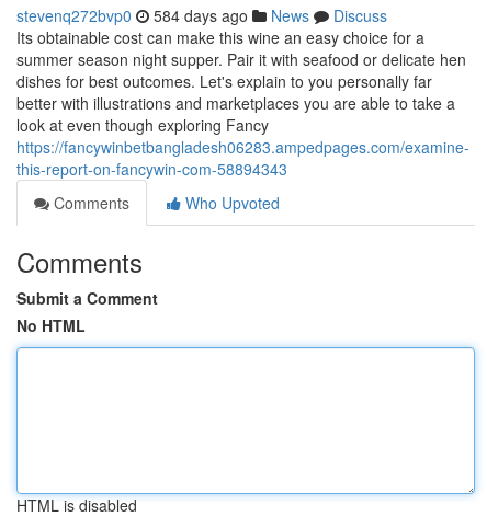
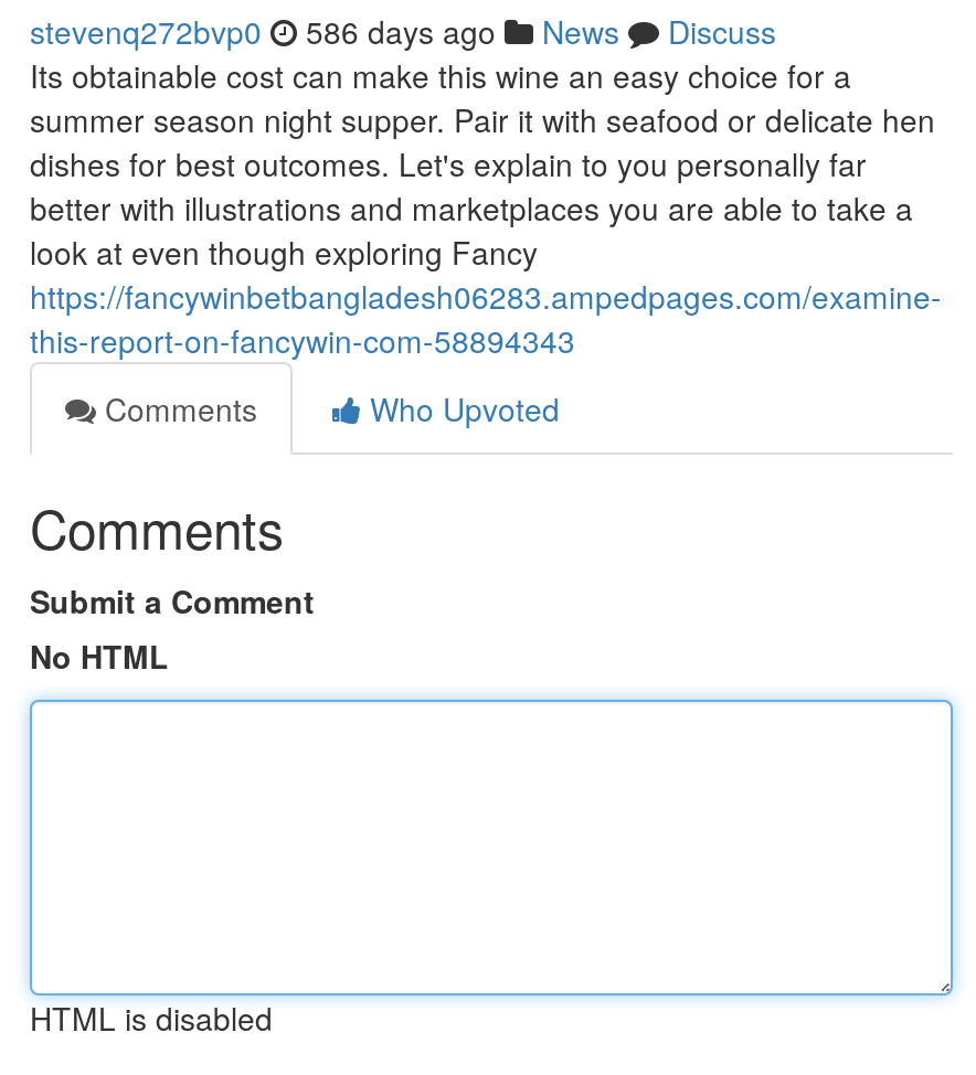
- stevenq272bvp0 584 days ago News Discuss
+ stevenq272bvp0 586 days ago News Discuss
